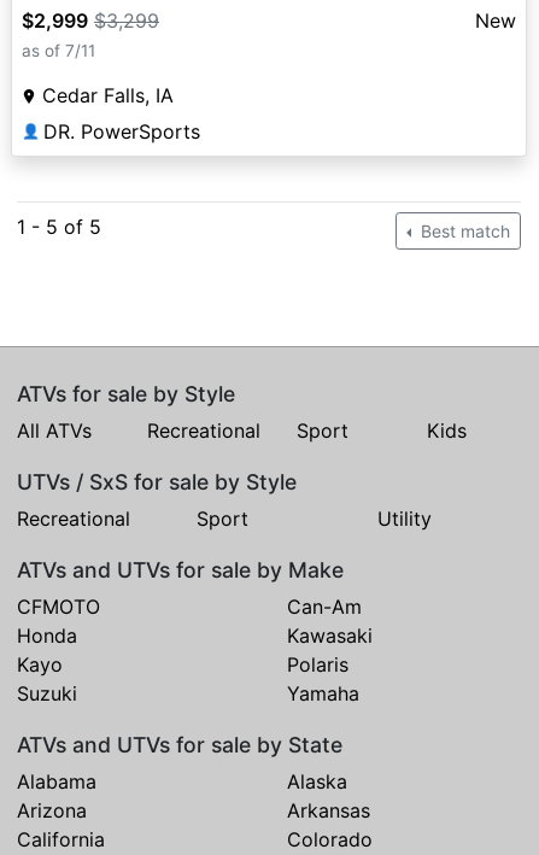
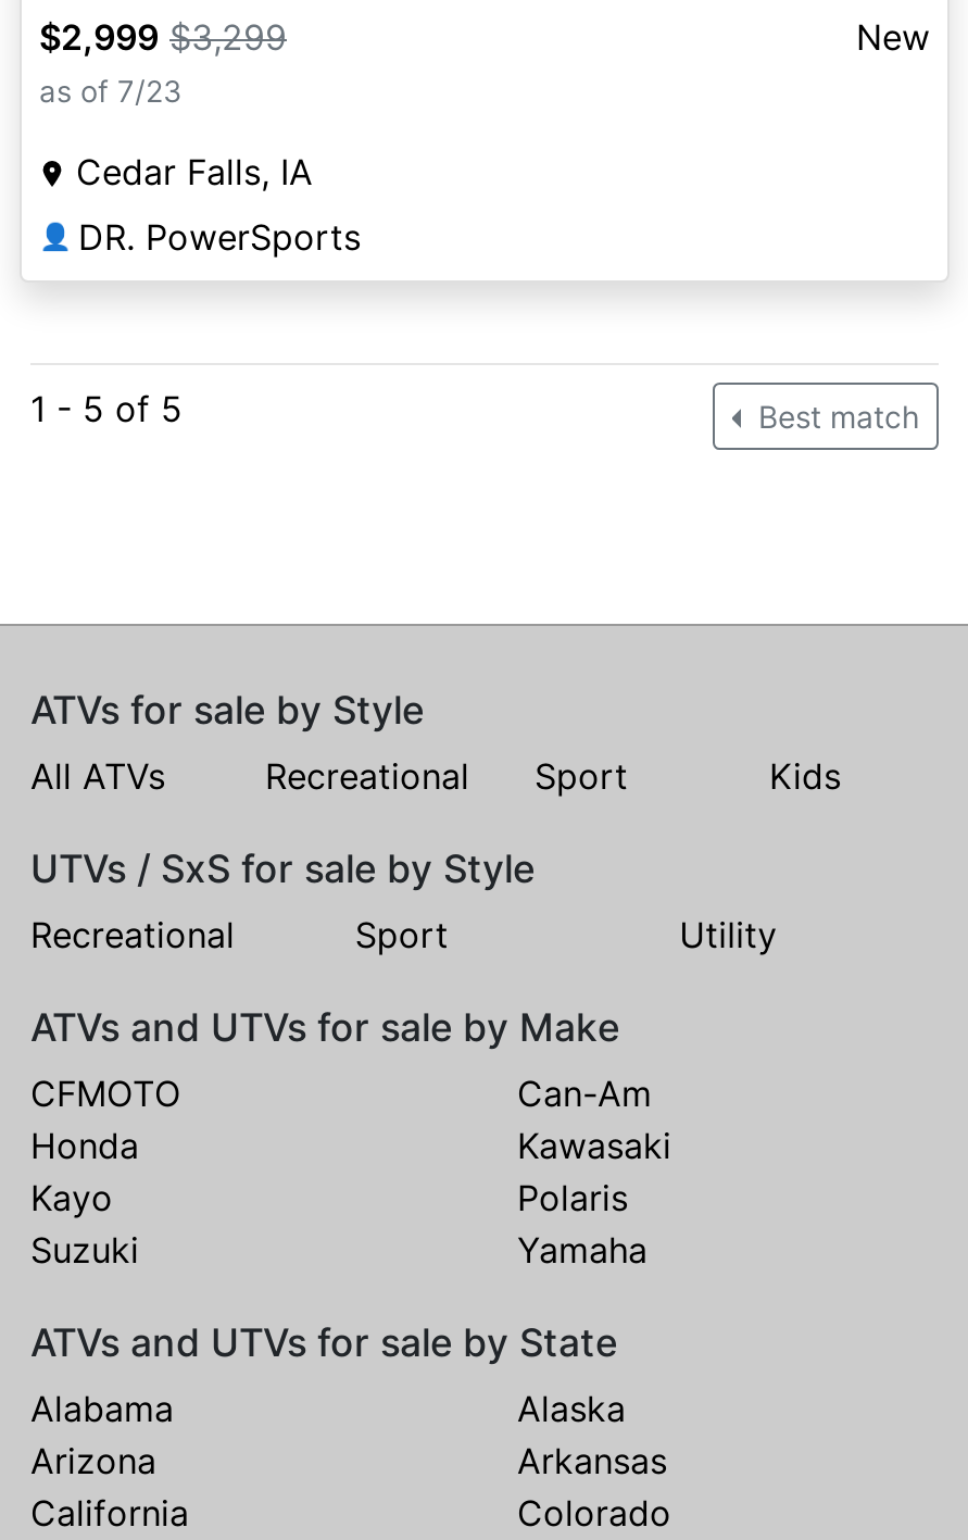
- as of 7/11
+ as of 7/23
